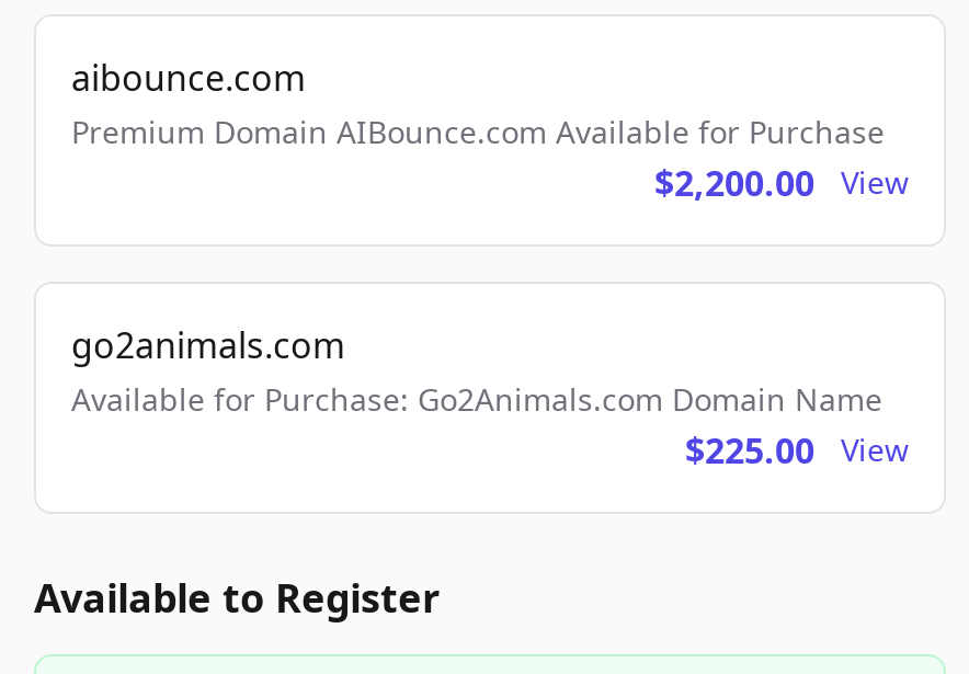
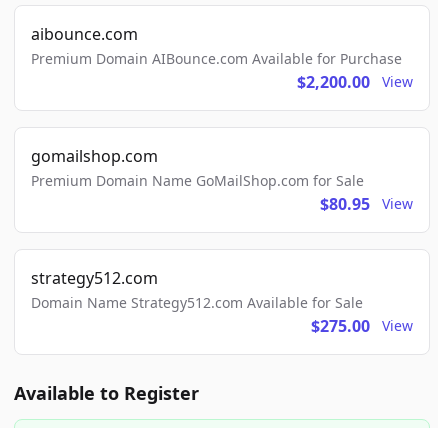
- go2animals.com
- Available for Purchase: Go2Animals.com Domain Name
- $225.00
+ gomailshop.com
+ Premium Domain Name GoMailShop.com for Sale
+ $80.95
+ View
+ strategy512.com
+ Domain Name Strategy512.com Available for Sale
+ $275.00
